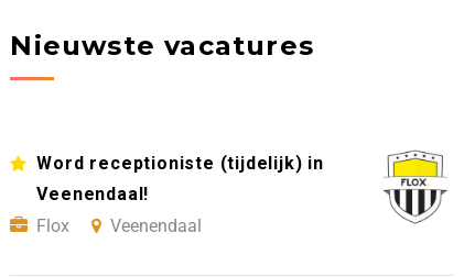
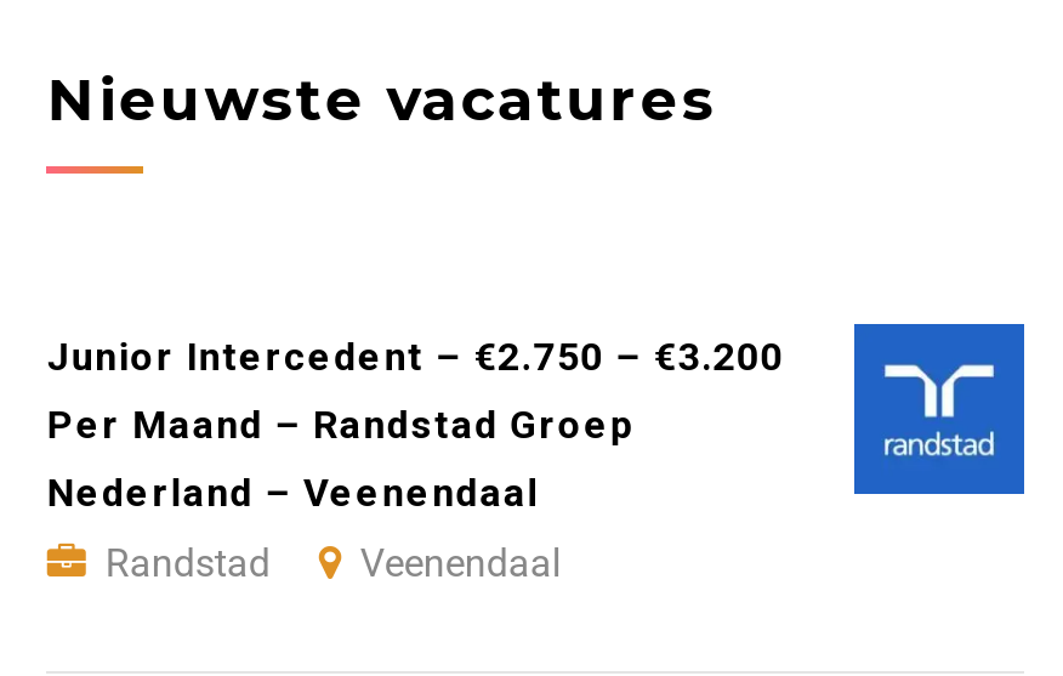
- Word receptioniste (tijdelijk) in
- Veenendaal!
- Flox
+ Junior Intercedent – €2.750 – €3.200
+ Per Maand – Randstad Groep
+ Nederland – Veenendaal
+ Randstad

- [image]
+ [image]
